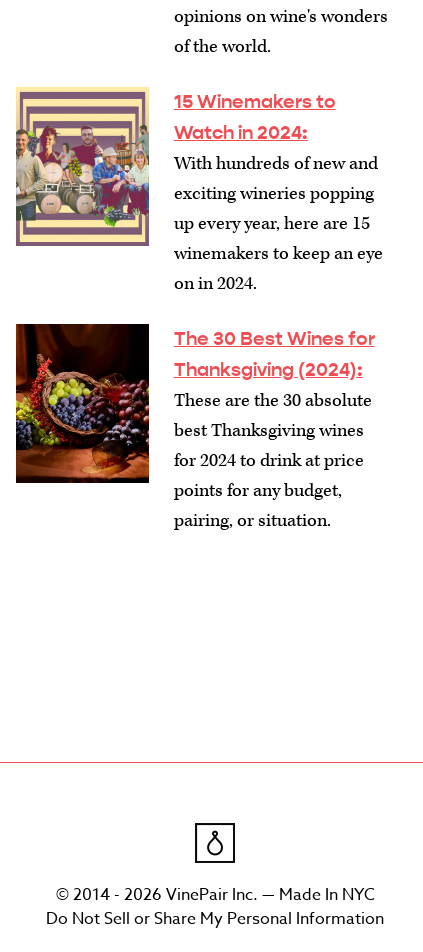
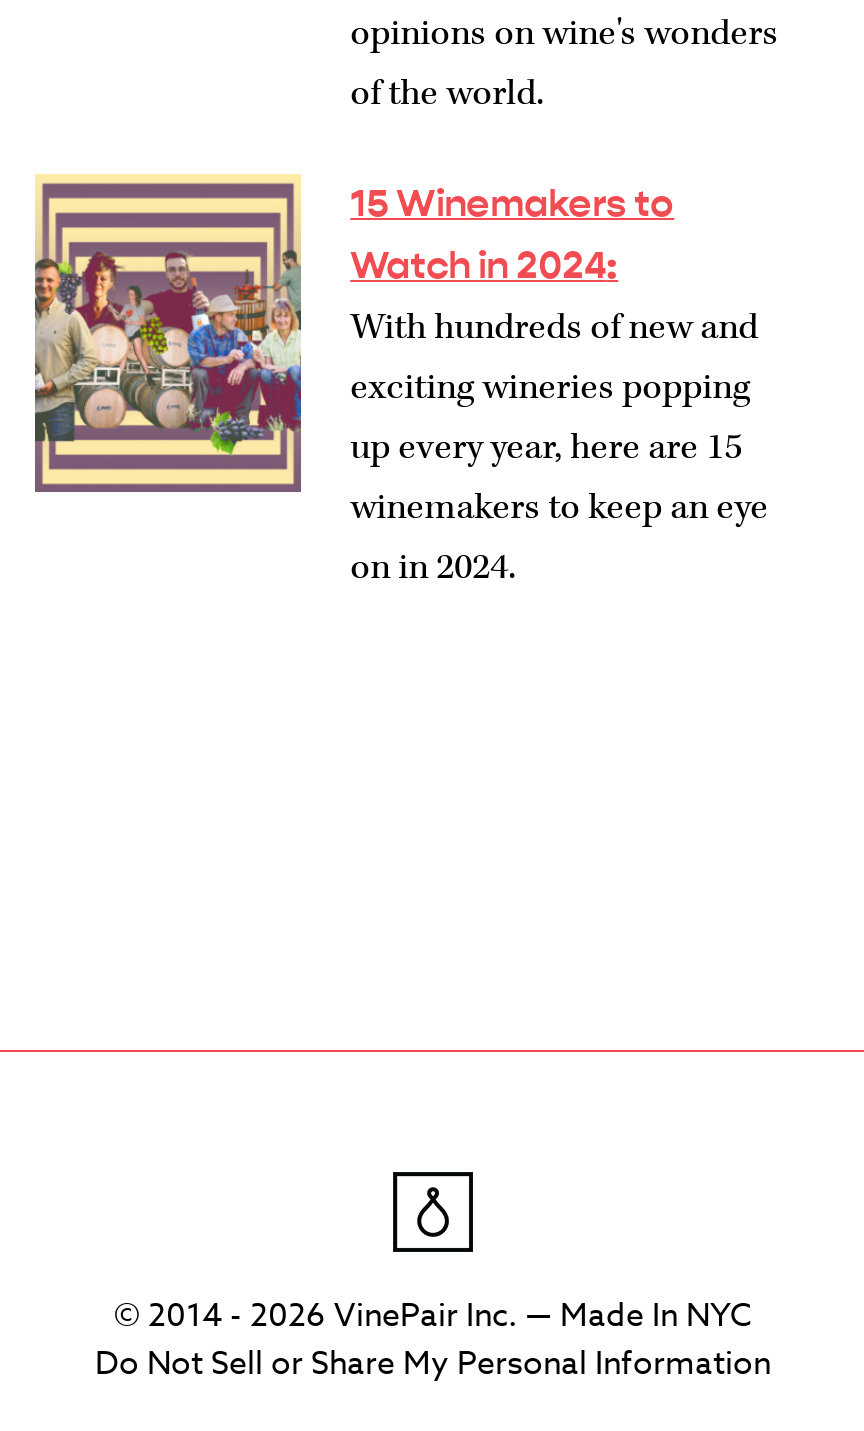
- [image]
- The 30 Best Wines for
- Thanksgiving (2024):
- These are the 30 absolute
- best Thanksgiving wines
- for 2024 to drink at price
- points for any budget,
- pairing, or situation.
